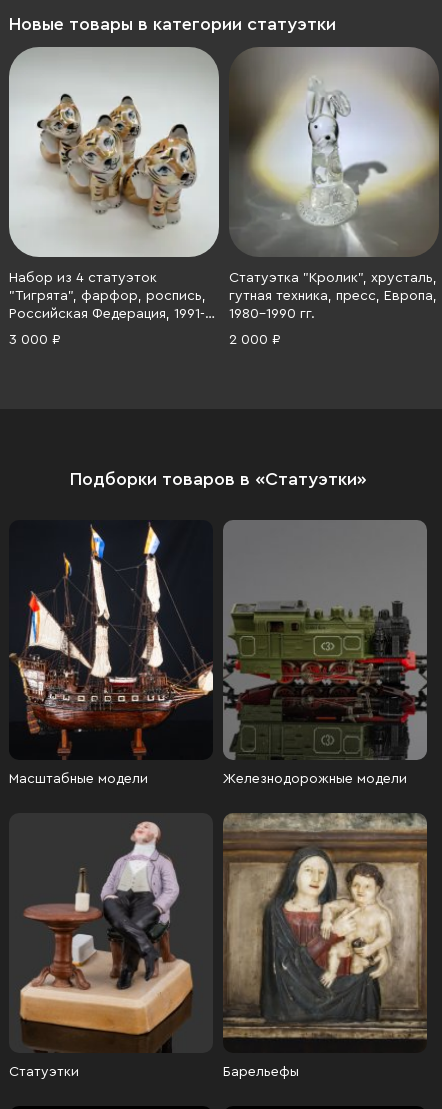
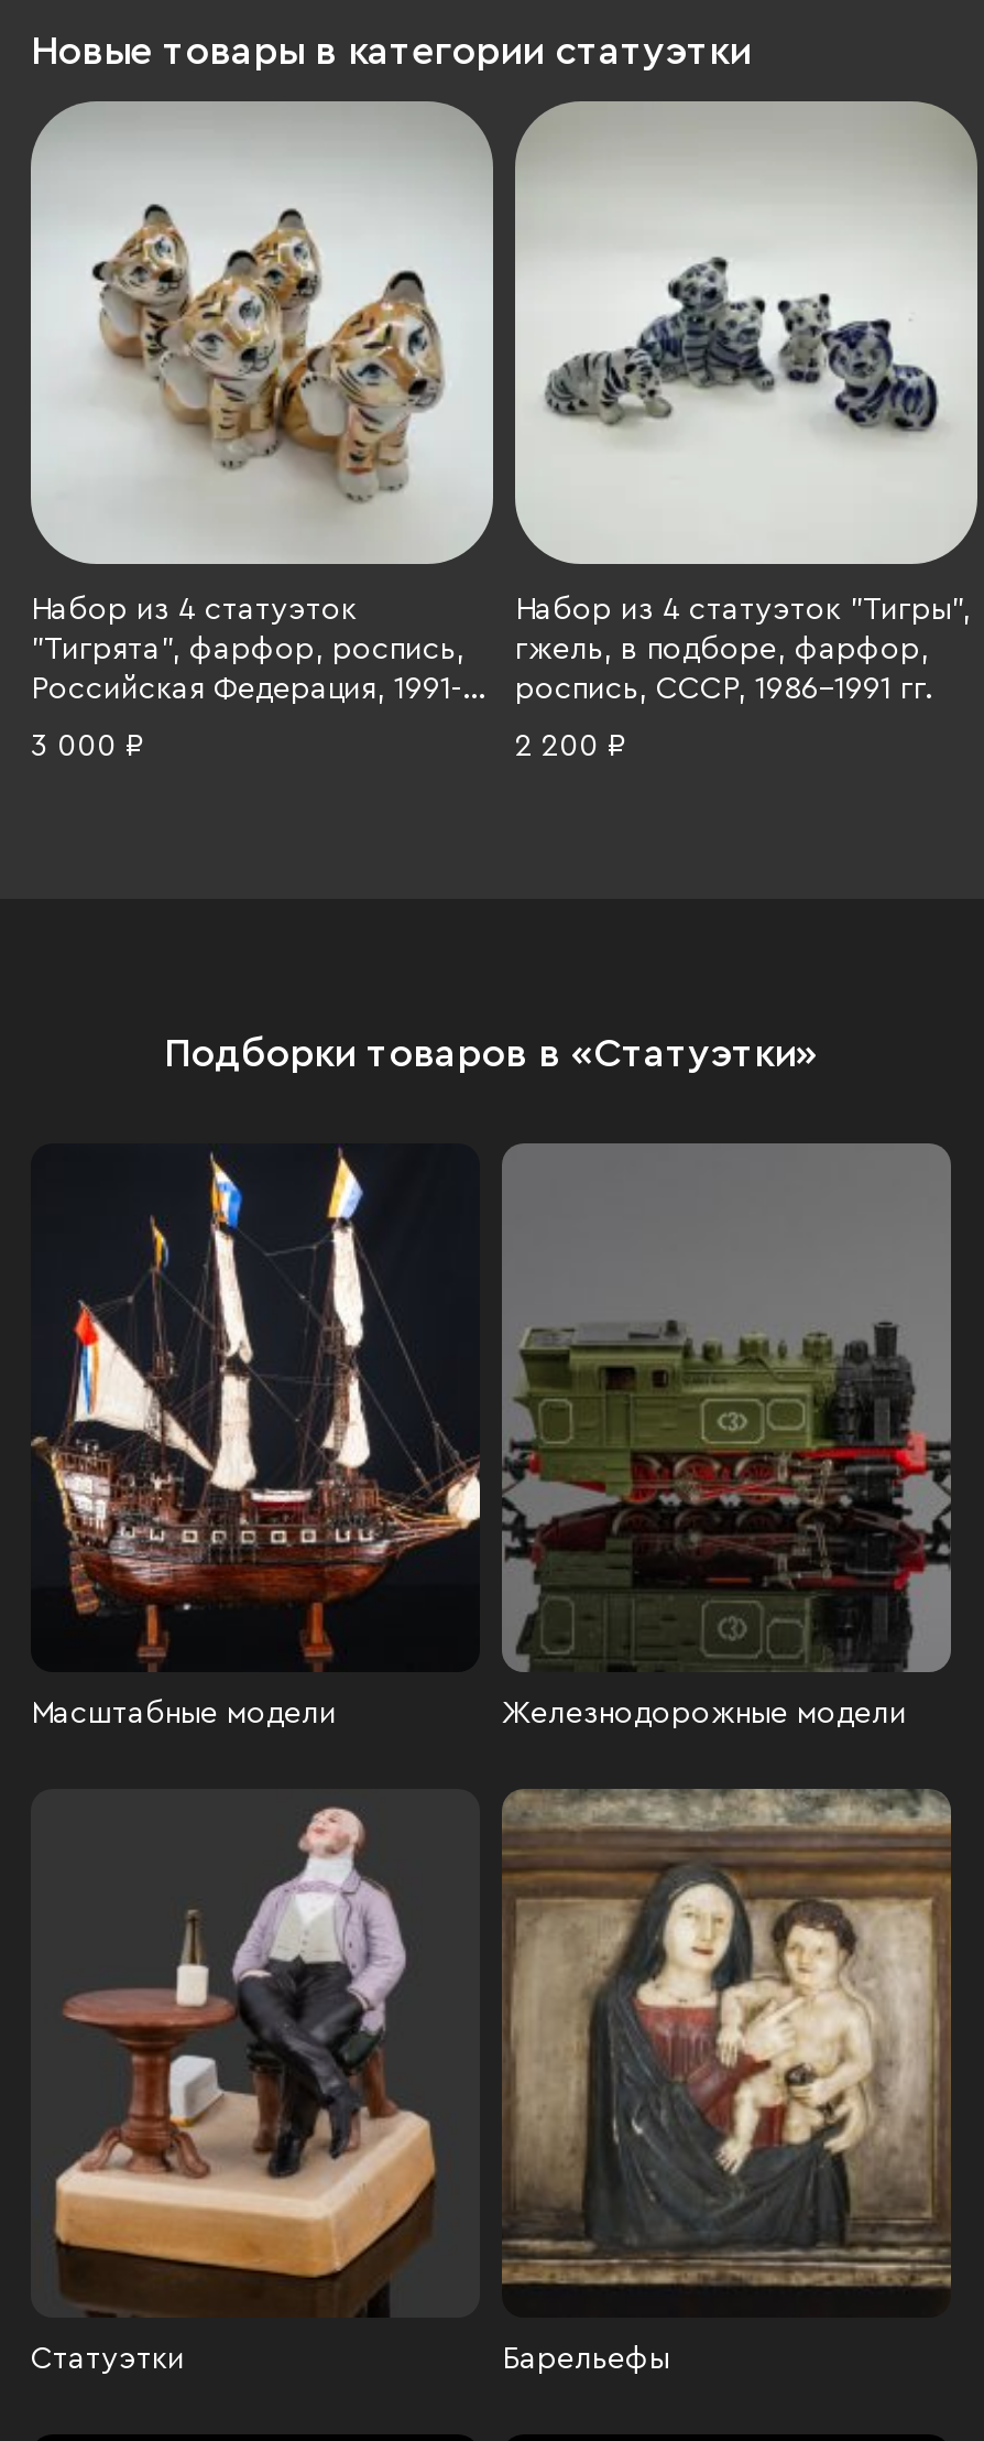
- [image]
- Статуэтка "Кролик", хрусталь,
- гутная техника, пресс, Европа,
- 1980-1990 гг.
+ [image]
+ Набор из 4 статуэток "Тигры",
+ гжель, в подборе, фарфор,
+ роспись, СССР, 1986-1991 гг.

- 2 000 ₽
+ 2 200 ₽
